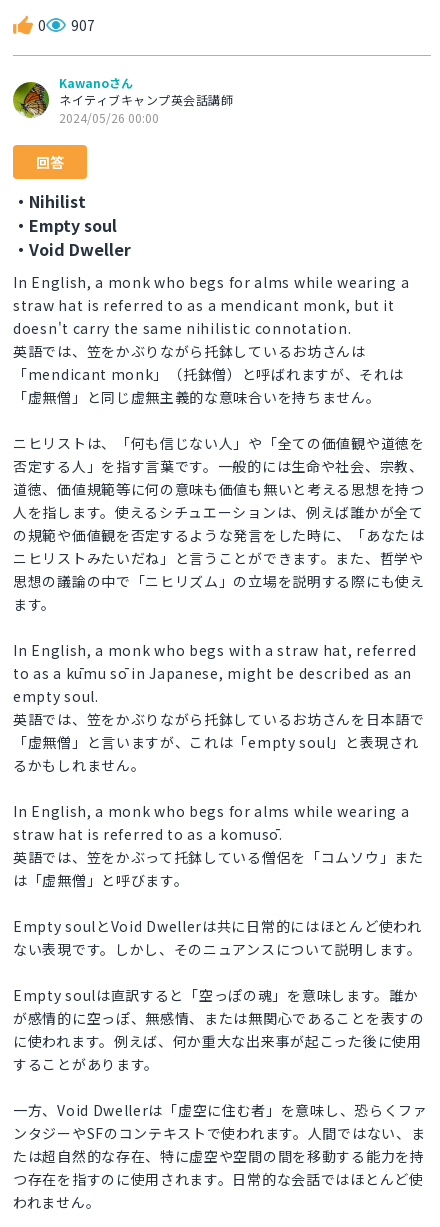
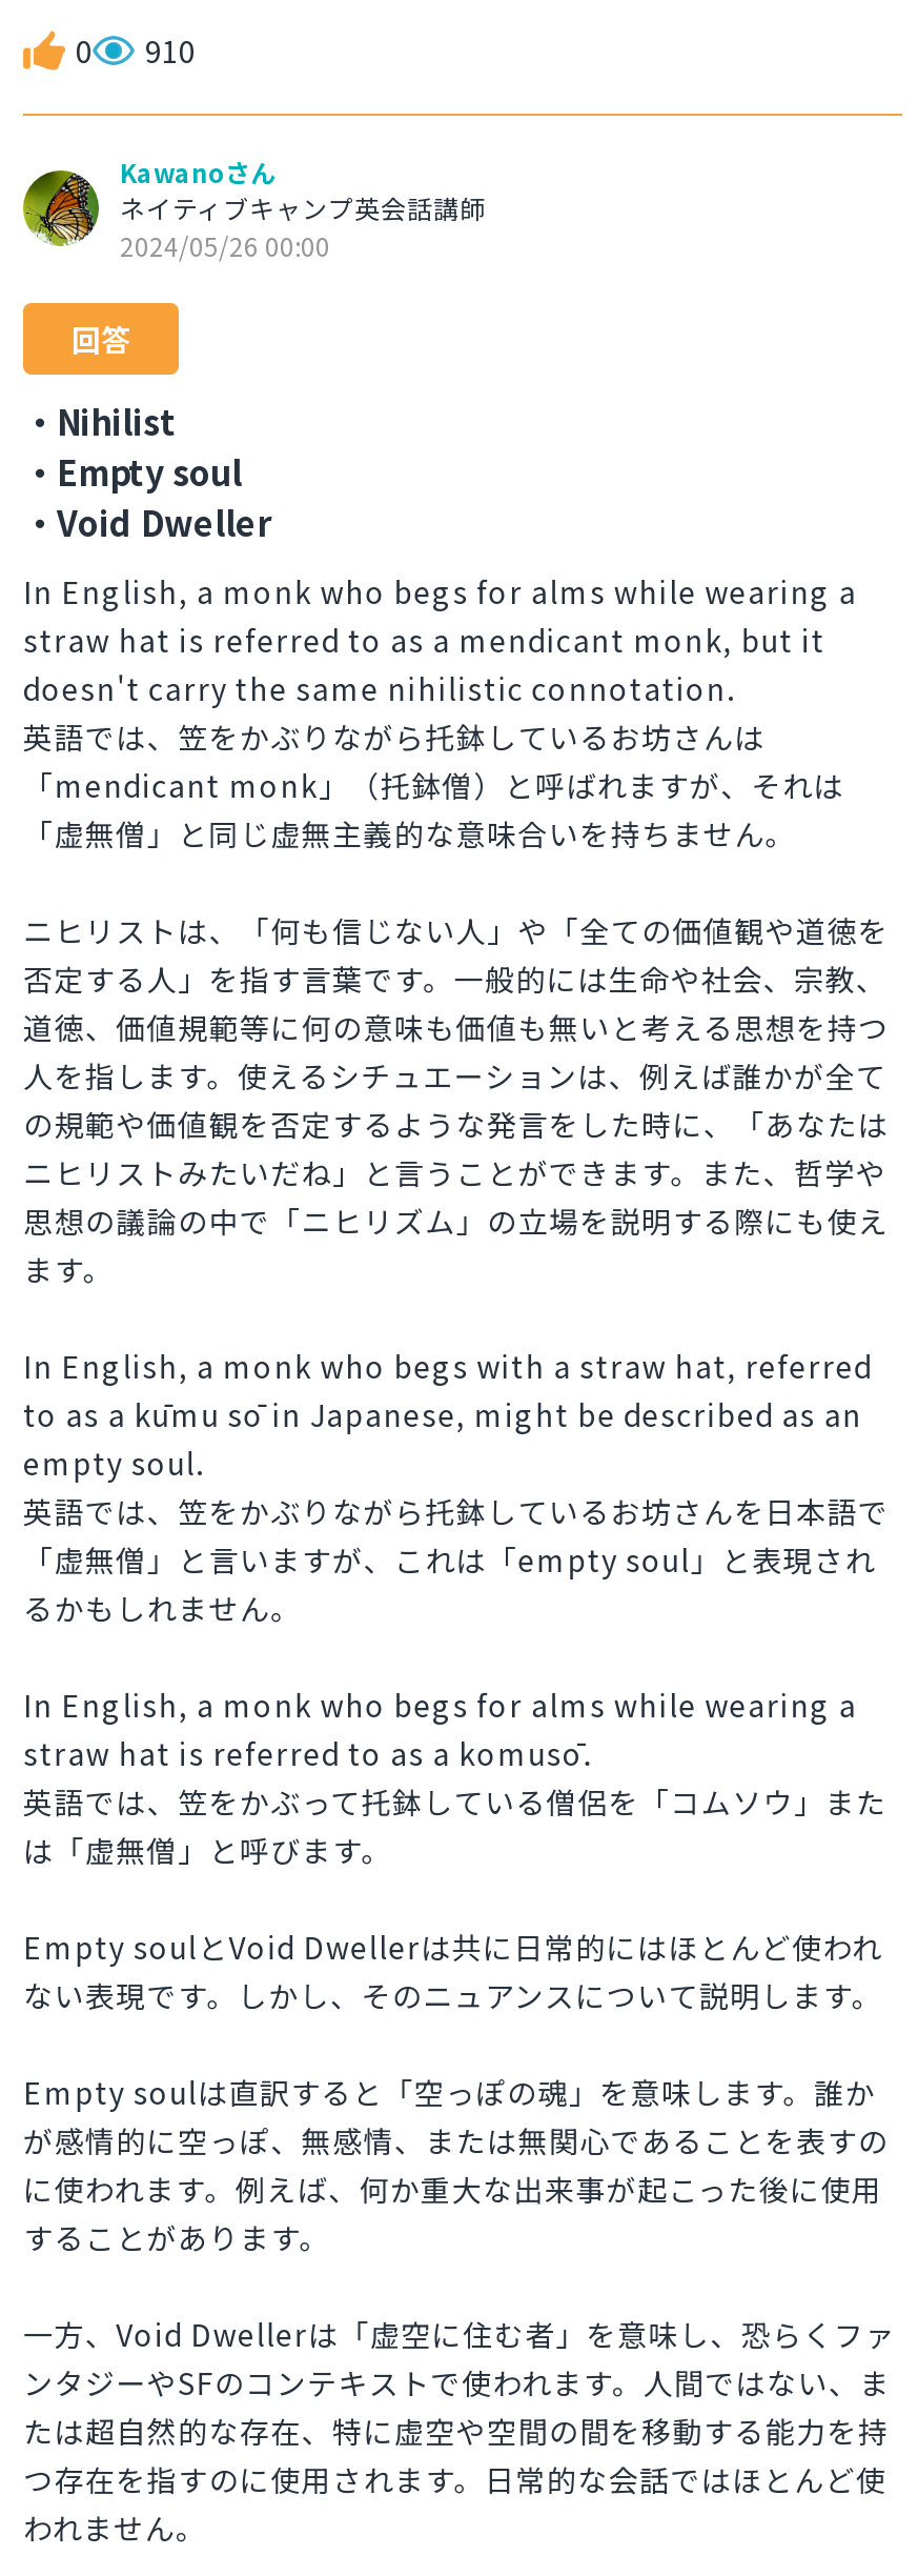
- 0 907
+ 0 910
